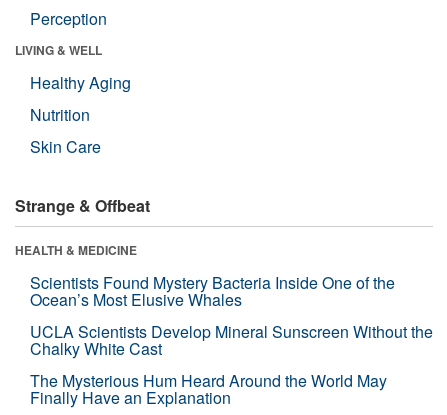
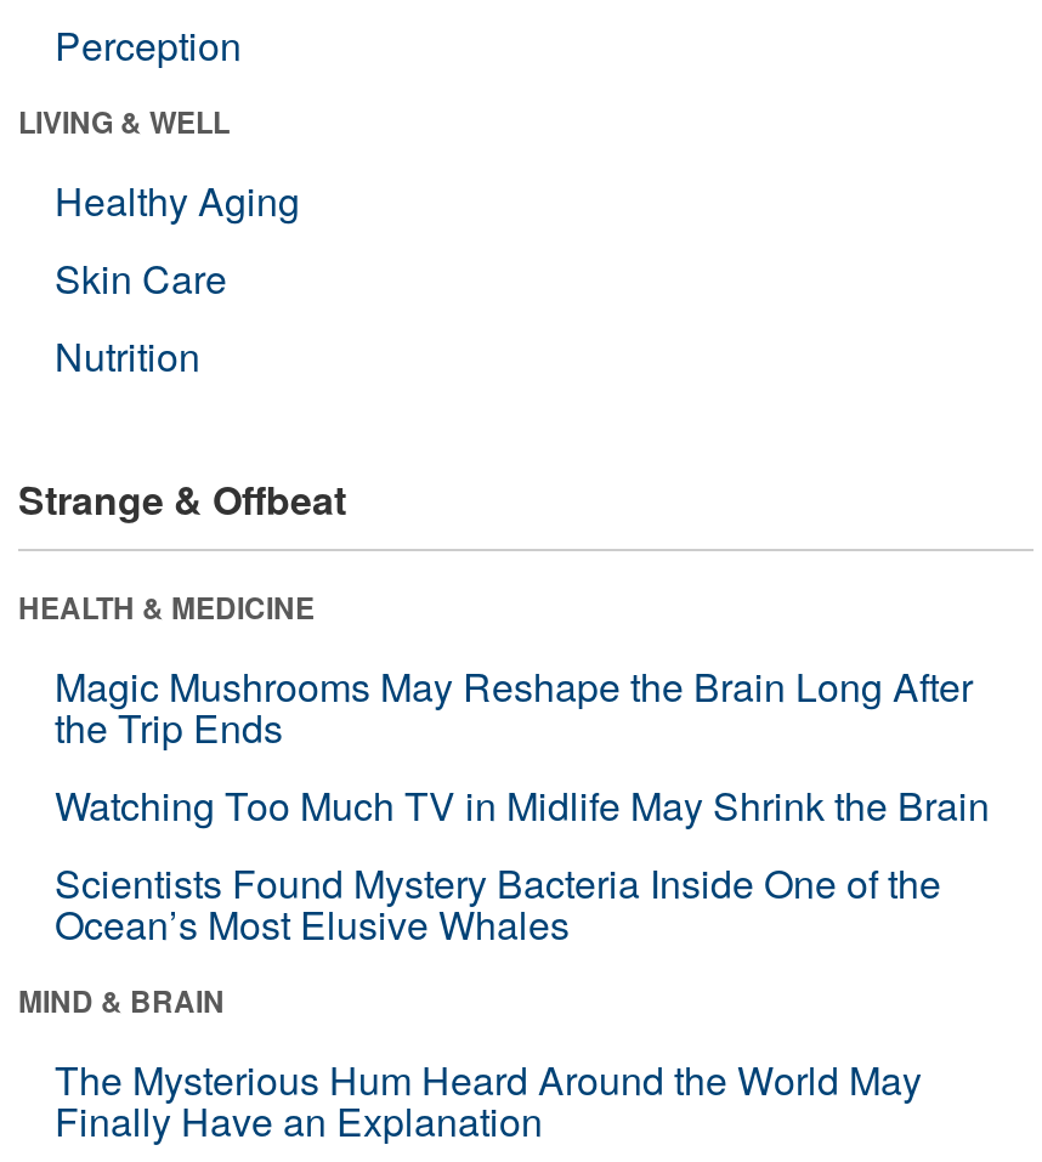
moved up: Skin Care

+ Magic Mushrooms May Reshape the Brain Long After
+ the Trip Ends
+ Watching Too Much TV in Midlife May Shrink the Brain

moved down: Scientists Found Mystery Bacteria Inside One of the | Ocean’s Most Elusive Whales

- UCLA Scientists Develop Mineral Sunscreen Without the
- Chalky White Cast
+ MIND & BRAIN
